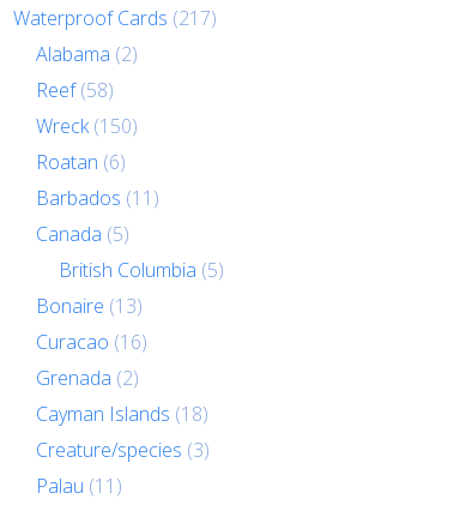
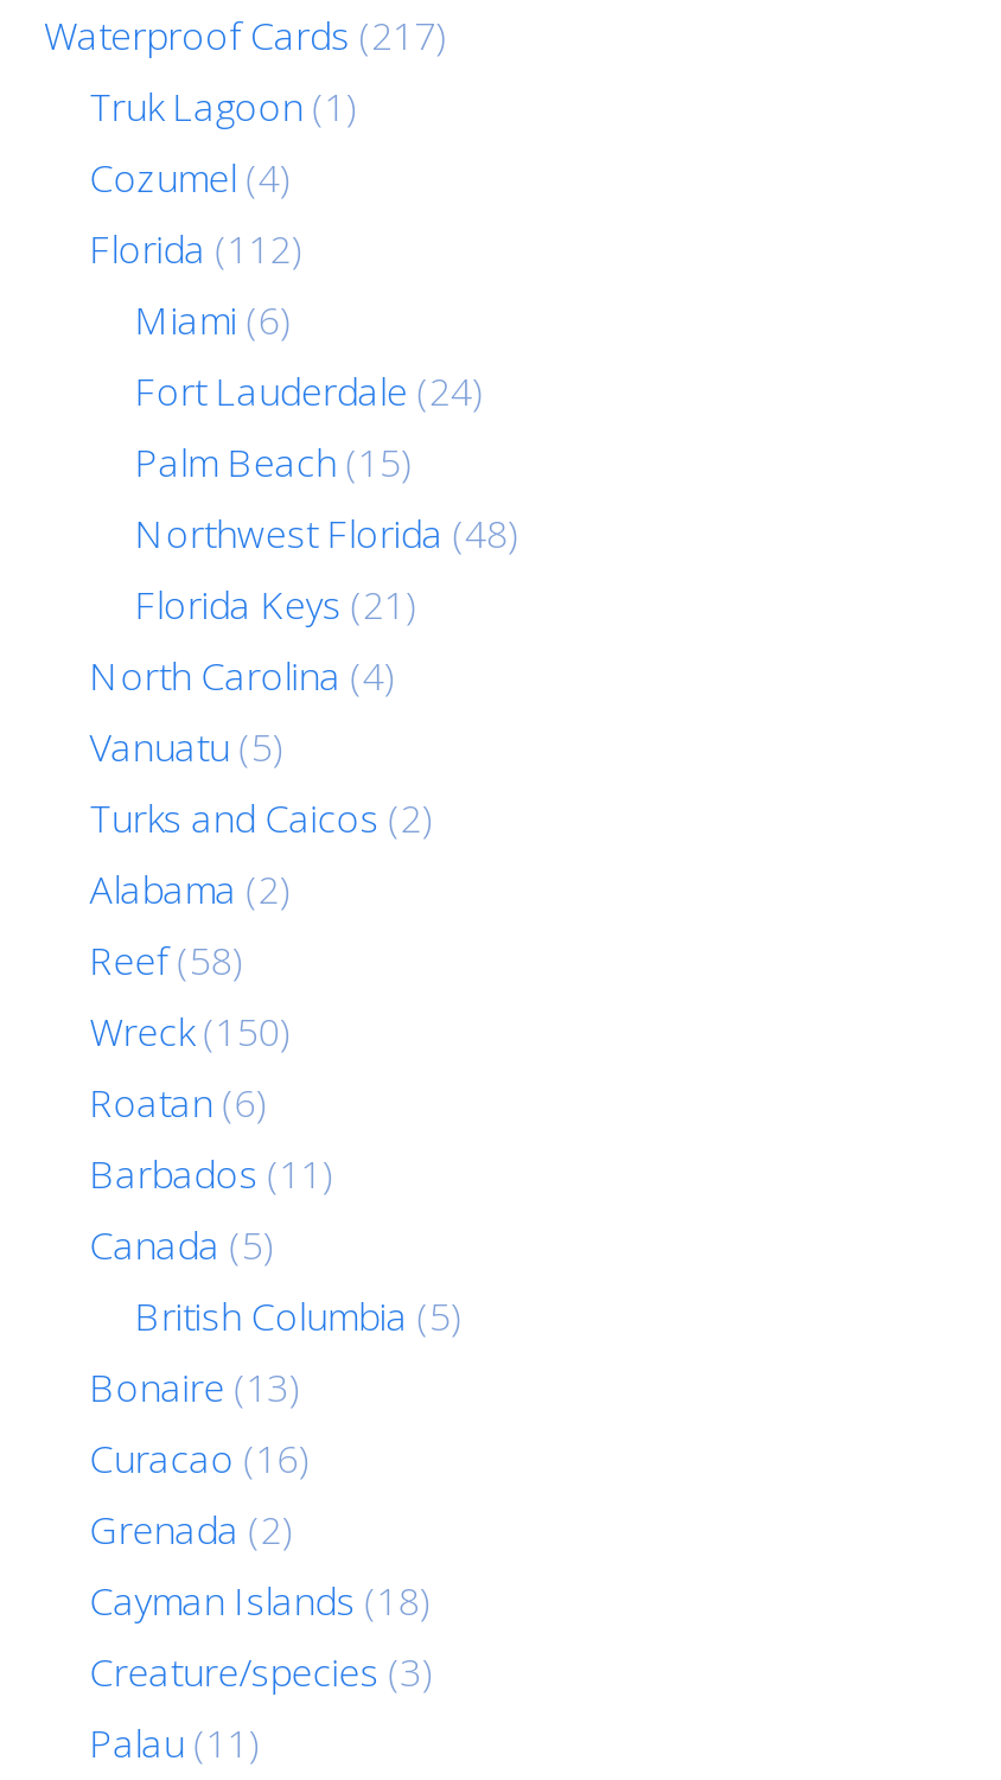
+ Truk Lagoon (1)
+ Cozumel (4)
+ Florida (112)
+ Miami (6)
+ Fort Lauderdale (24)
+ Palm Beach (15)
+ Northwest Florida (48)
+ Florida Keys (21)
+ North Carolina (4)
+ Vanuatu (5)
+ Turks and Caicos (2)
